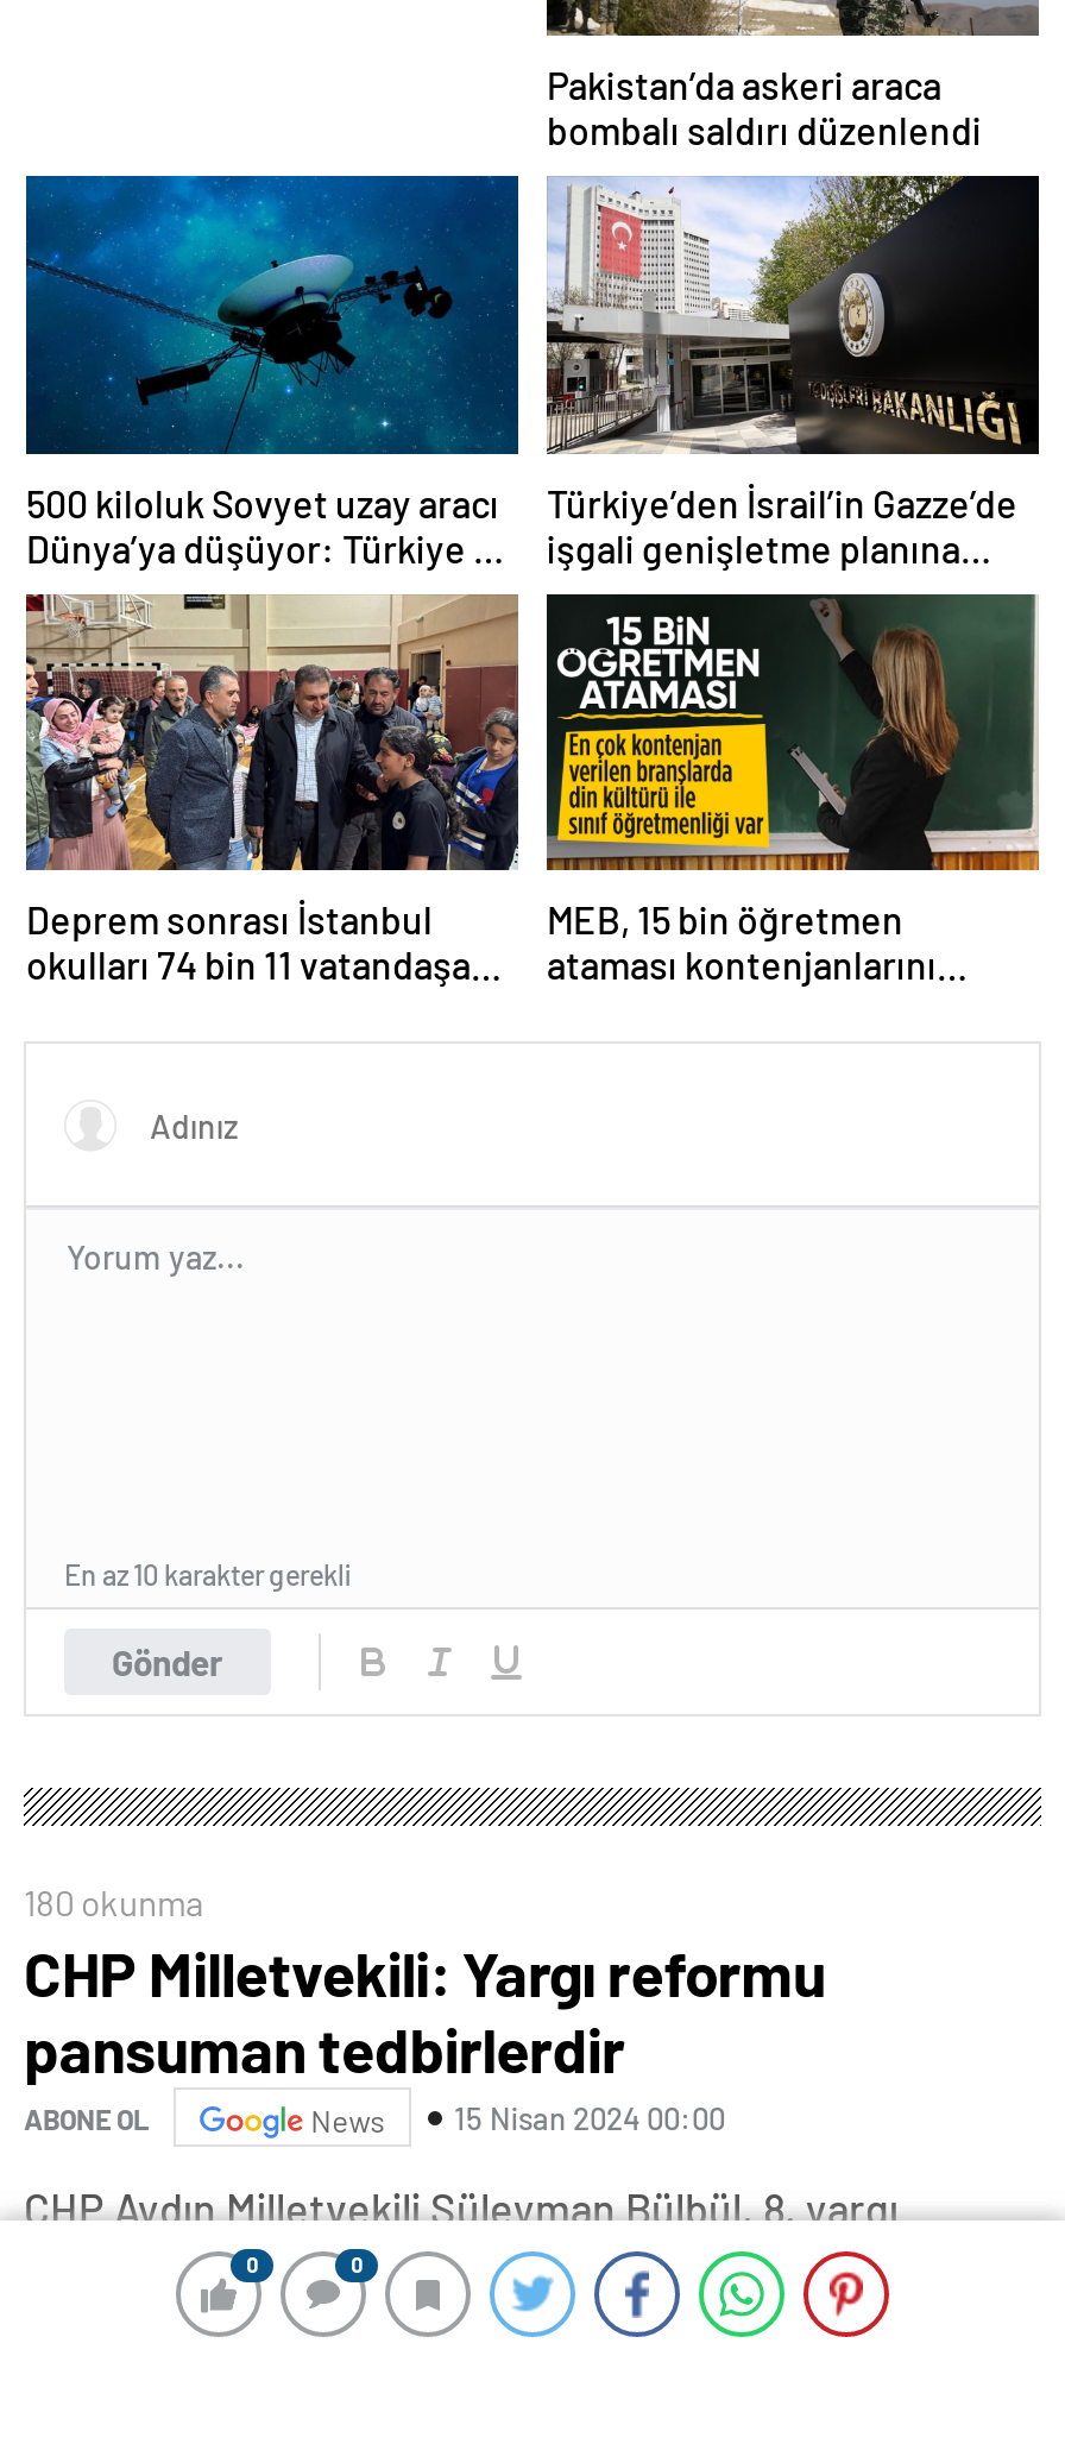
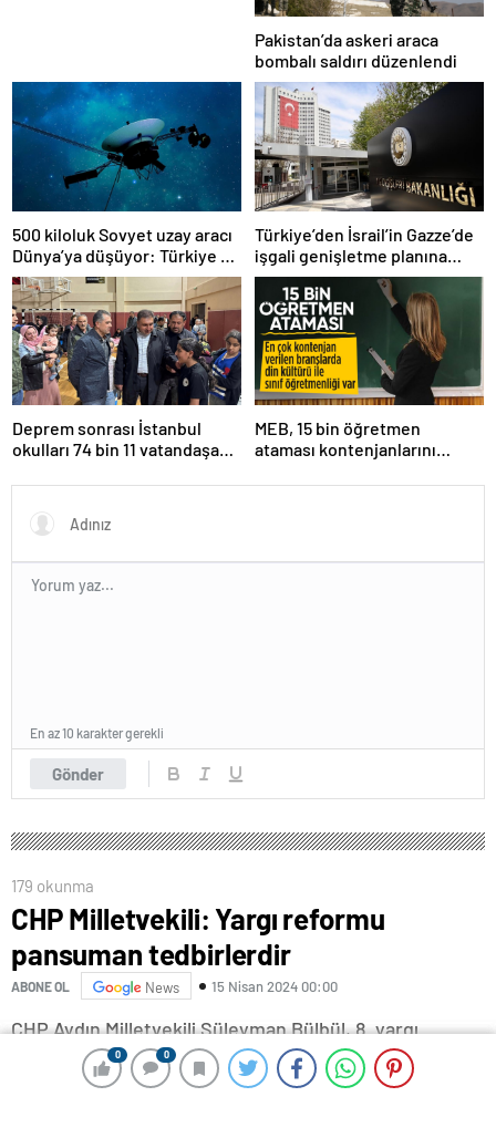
- 180 okunma
+ 179 okunma
